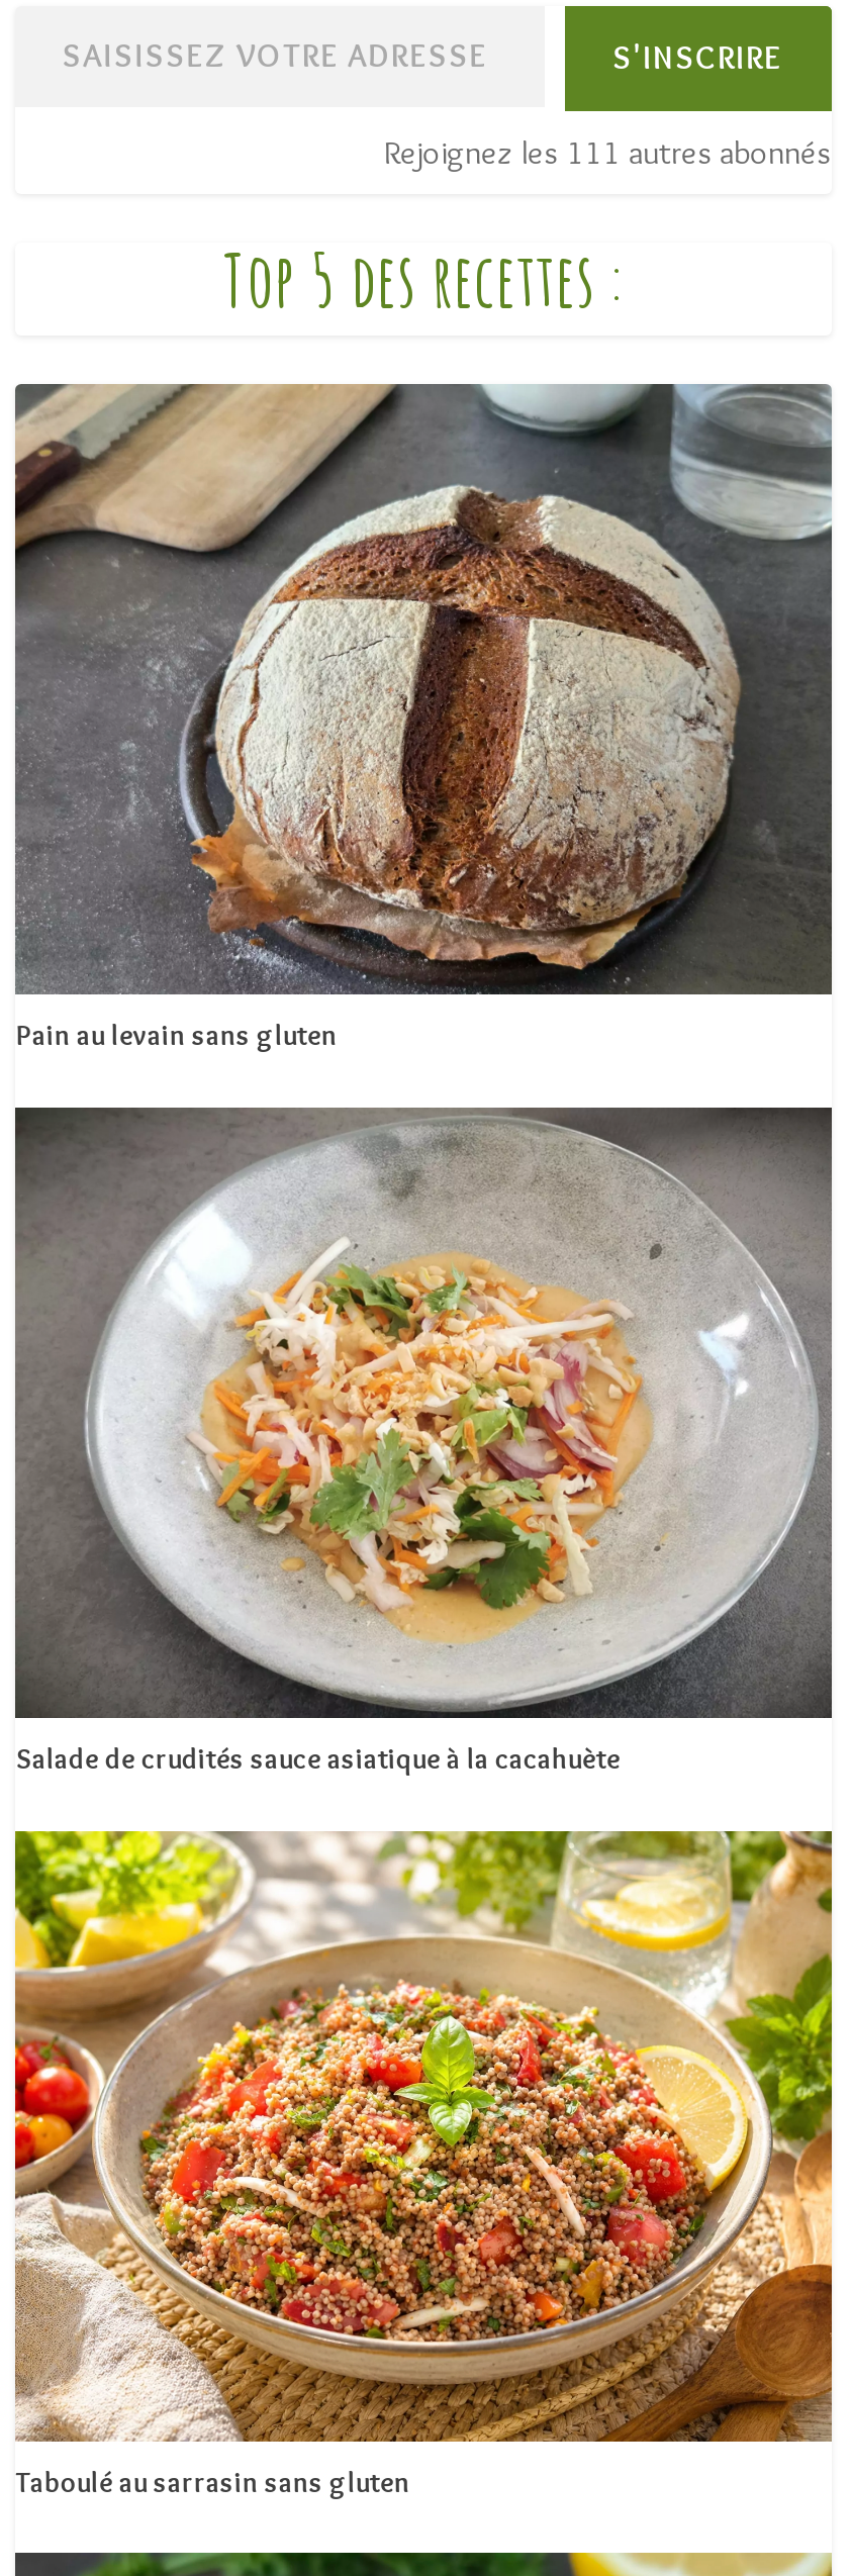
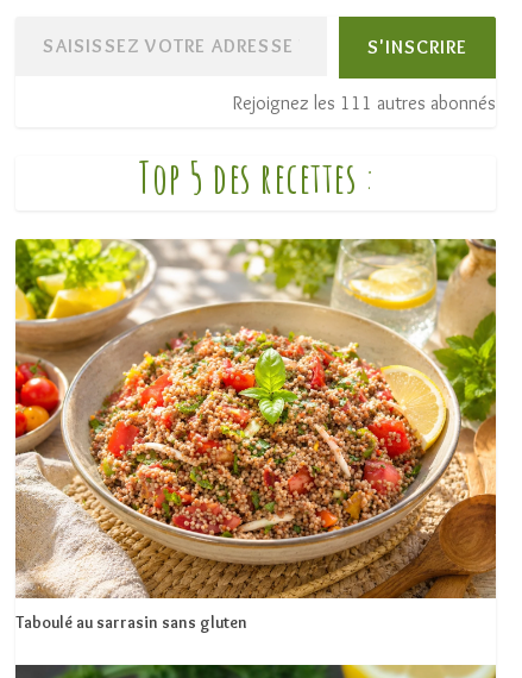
- [image]
- Pain au levain sans gluten

- [image]
- Salade de crudités sauce asiatique à la cacahuète
